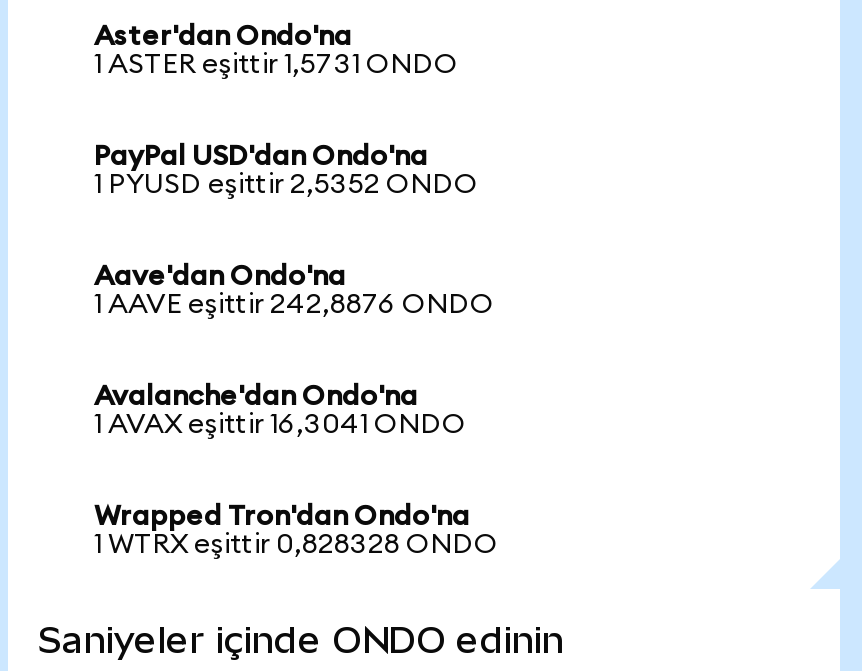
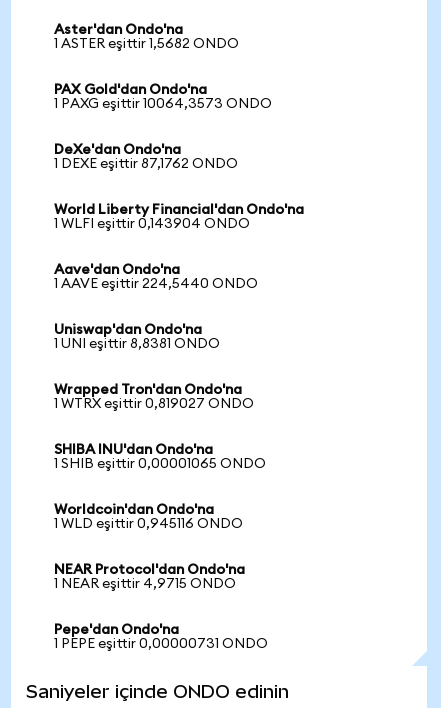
- 1 ASTER eşittir 1,5731 ONDO
- PayPal USD'dan Ondo'na
- 1 PYUSD eşittir 2,5352 ONDO
+ 1 ASTER eşittir 1,5682 ONDO
+ PAX Gold'dan Ondo'na
+ 1 PAXG eşittir 10064,3573 ONDO
+ DeXe'dan Ondo'na
+ 1 DEXE eşittir 87,1762 ONDO
+ World Liberty Financial'dan Ondo'na
+ 1 WLFI eşittir 0,143904 ONDO

- 1 AAVE eşittir 242,8876 ONDO
+ 1 AAVE eşittir 224,5440 ONDO

- Avalanche'dan Ondo'na
+ Uniswap'dan Ondo'na

- 1 AVAX eşittir 16,3041 ONDO
+ 1 UNI eşittir 8,8381 ONDO

- 1 WTRX eşittir 0,828328 ONDO
+ 1 WTRX eşittir 0,819027 ONDO
+ SHIBA INU'dan Ondo'na
+ 1 SHIB eşittir 0,00001065 ONDO
+ Worldcoin'dan Ondo'na
+ 1 WLD eşittir 0,945116 ONDO
+ NEAR Protocol'dan Ondo'na
+ 1 NEAR eşittir 4,9715 ONDO
+ Pepe'dan Ondo'na
+ 1 PEPE eşittir 0,00000731 ONDO
